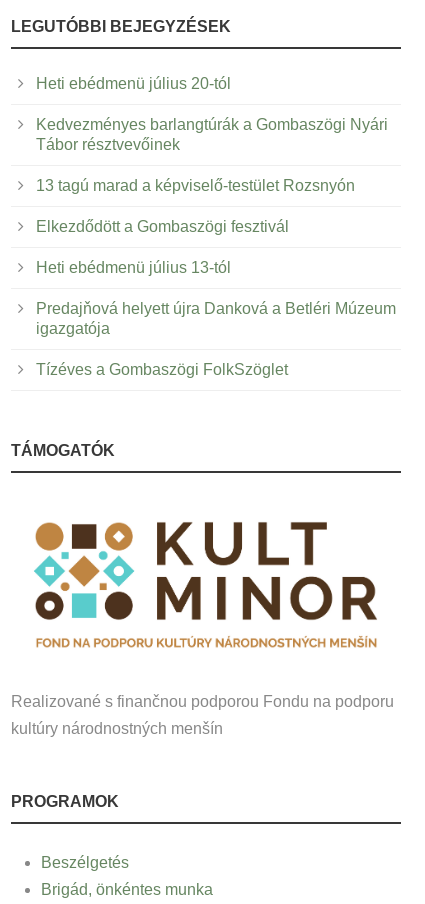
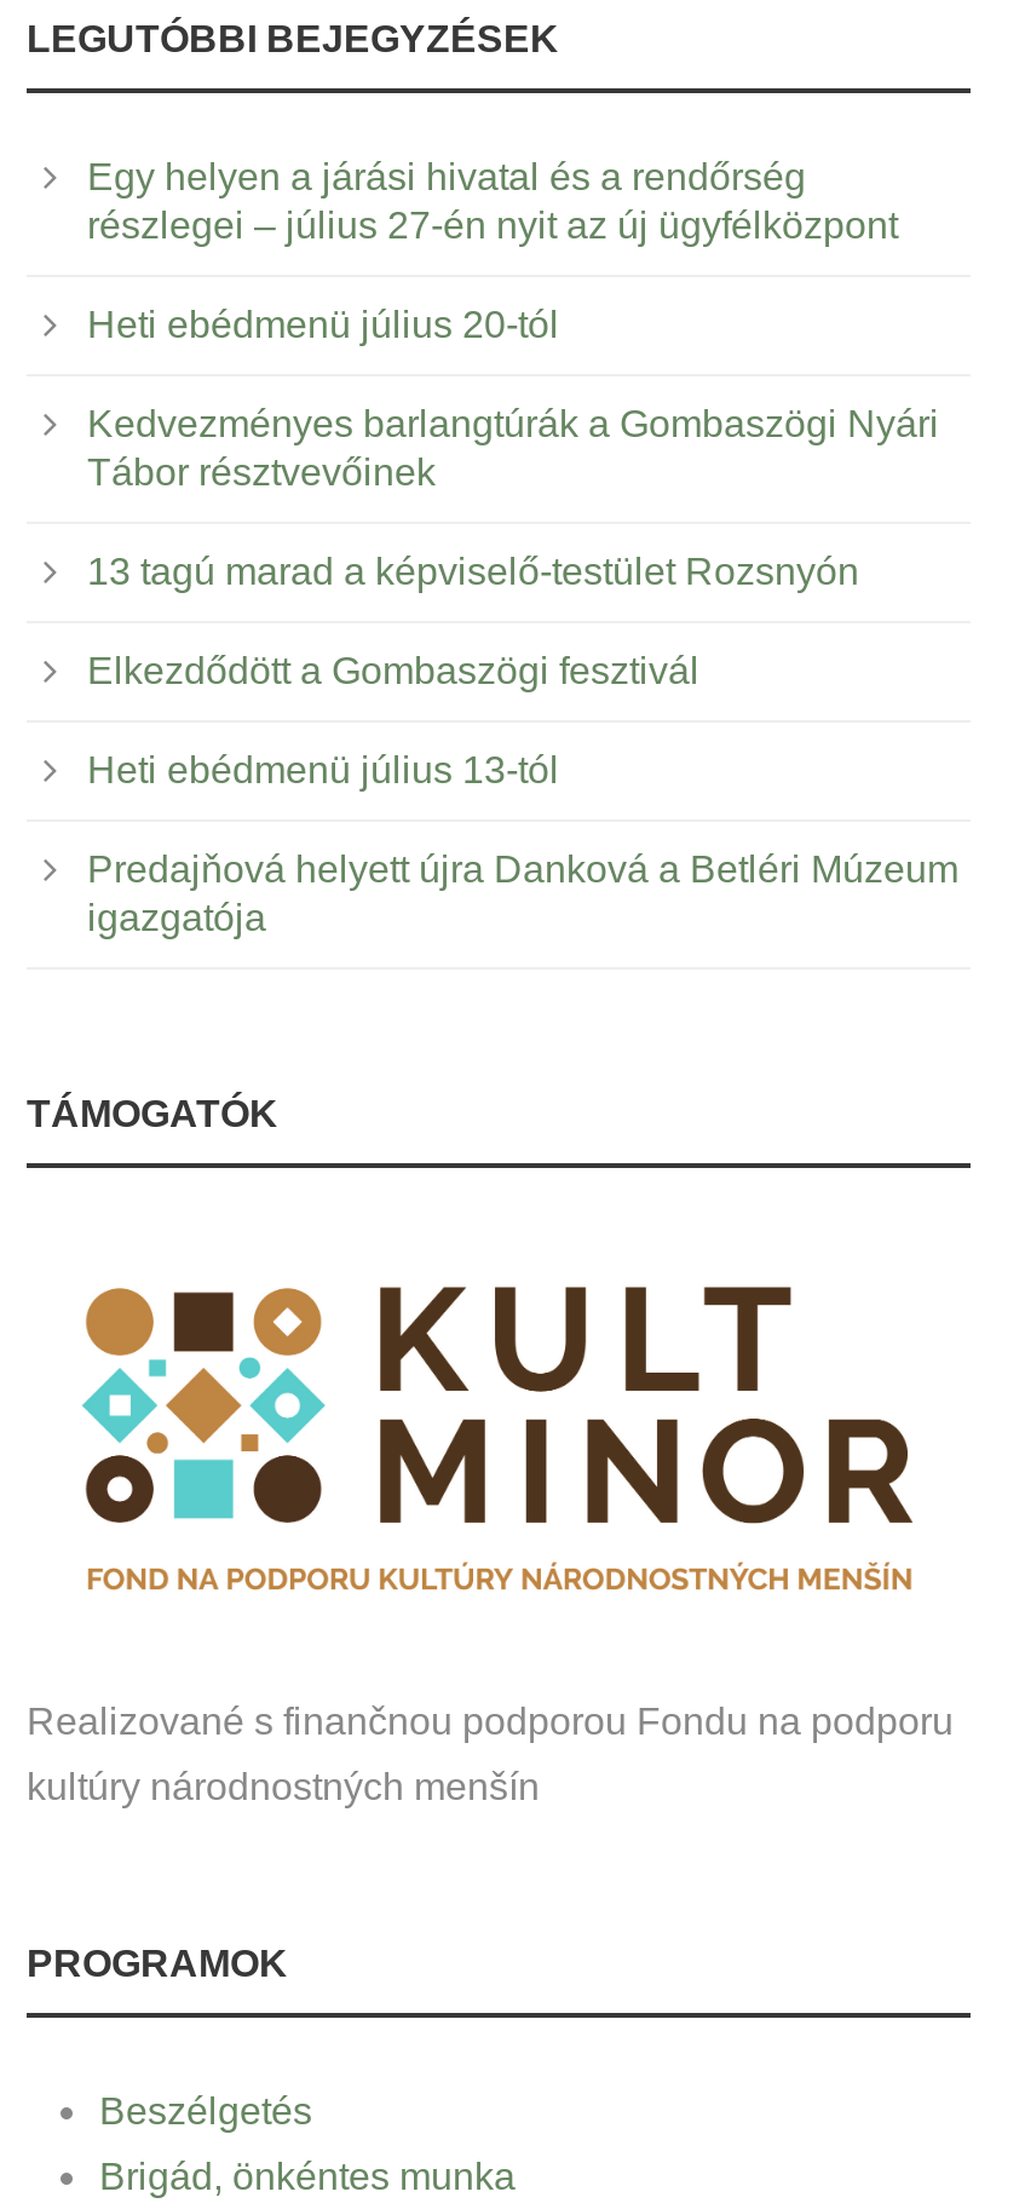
+ Egy helyen a járási hivatal és a rendőrség
+ részlegei – július 27-én nyit az új ügyfélközpont

moved down: Heti ebédmenü július 20-tól | Kedvezményes barlangtúrák a Gombaszögi Nyári | Tábor résztvevőinek | 13 tagú marad a képviselő-testület Rozsnyón | Elkezdődött a Gombaszögi fesztivál | Heti ebédmenü július 13-tól | Predajňová helyett újra Danková a Betléri Múzeum | igazgatója

- Tízéves a Gombaszögi FolkSzöglet
